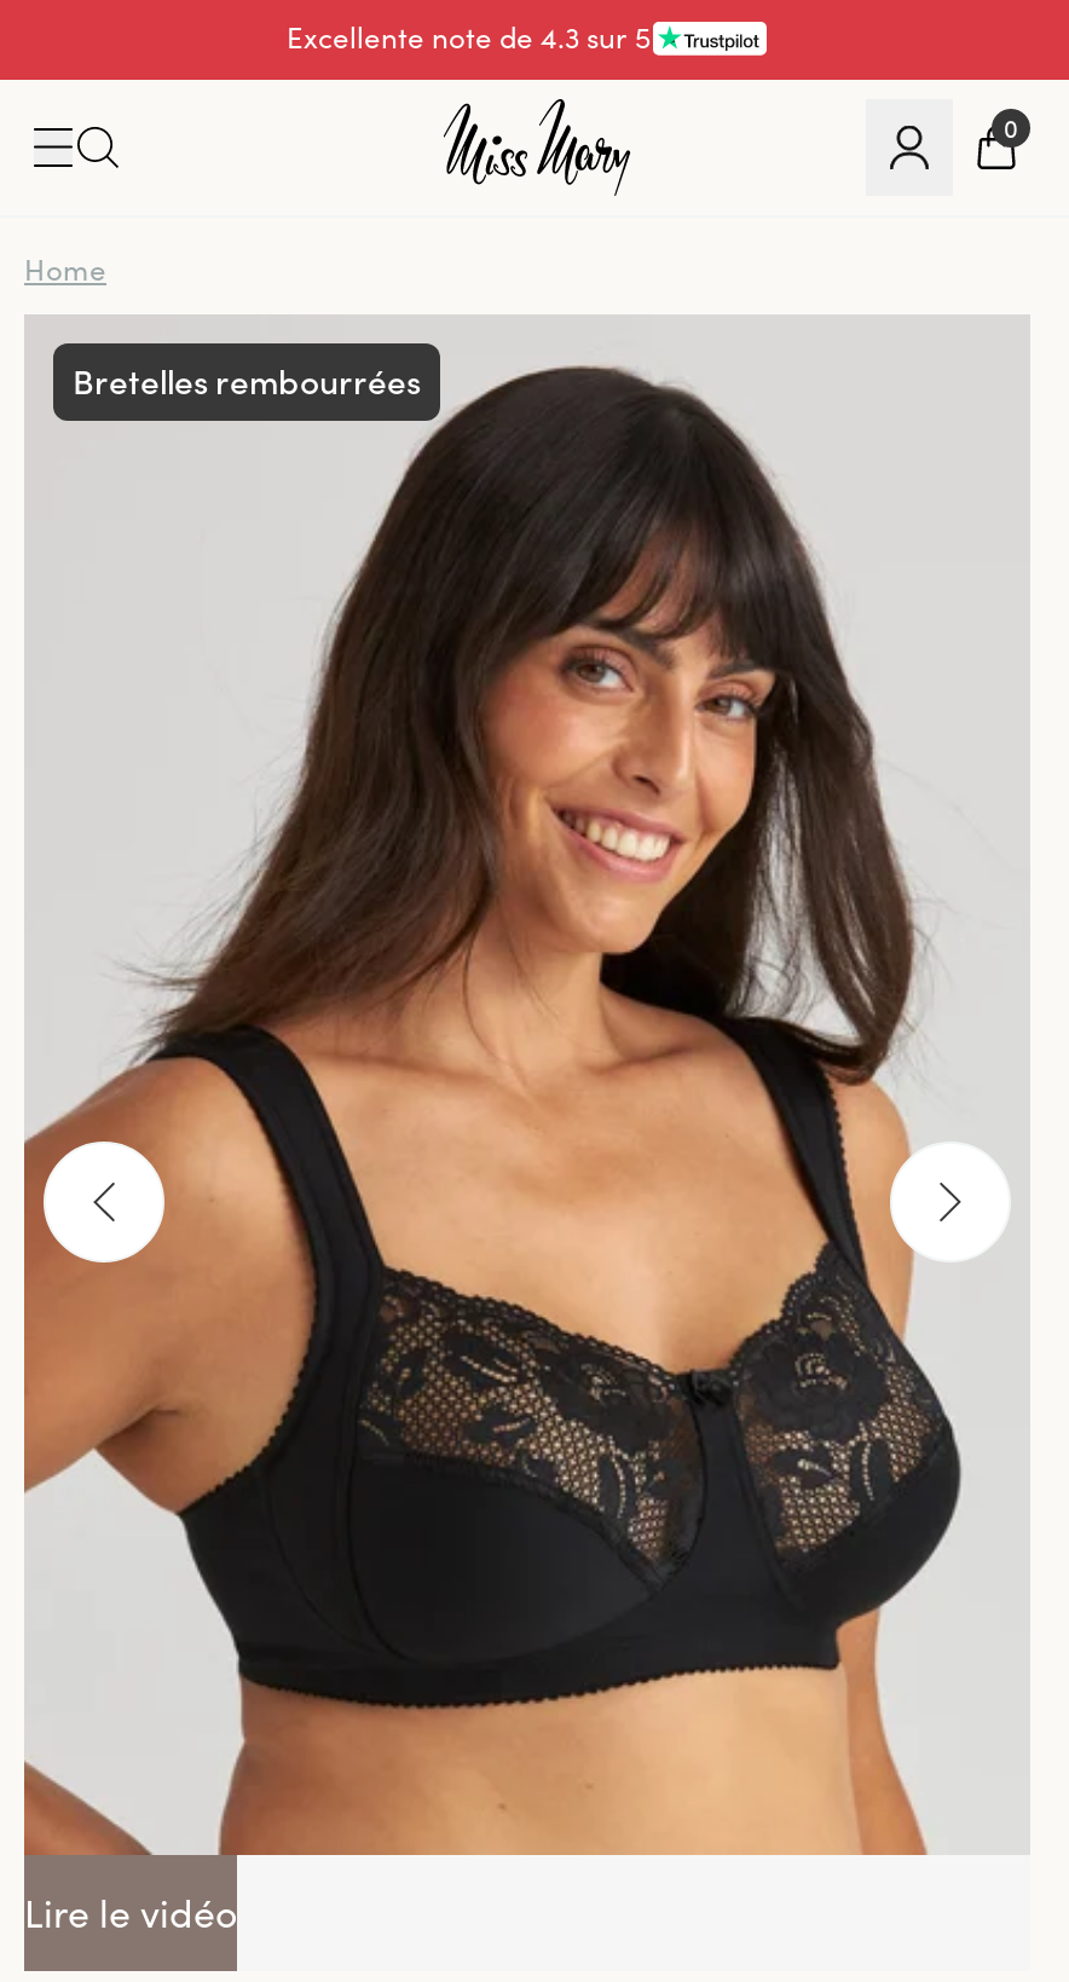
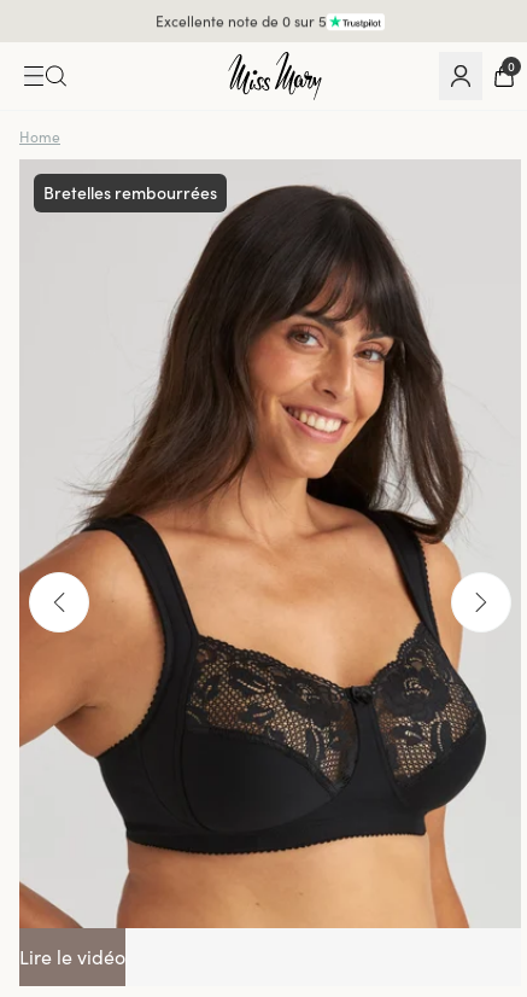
- Excellente note de 4.3 sur 5
+ Excellente note de 0 sur 5
